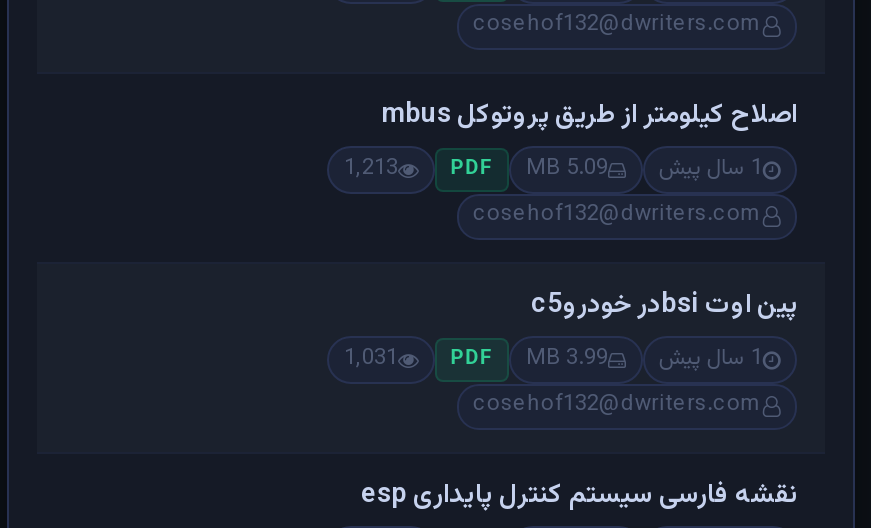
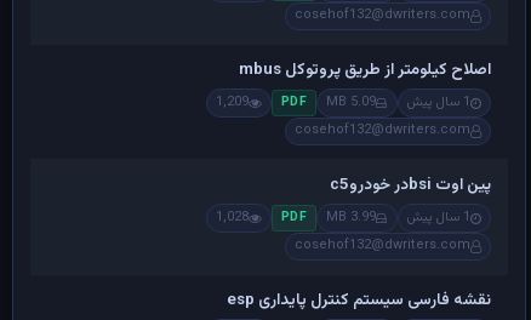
- 1,213 PDF
+ 1,209 PDF

- 1,031 PDF
+ 1,028 PDF
